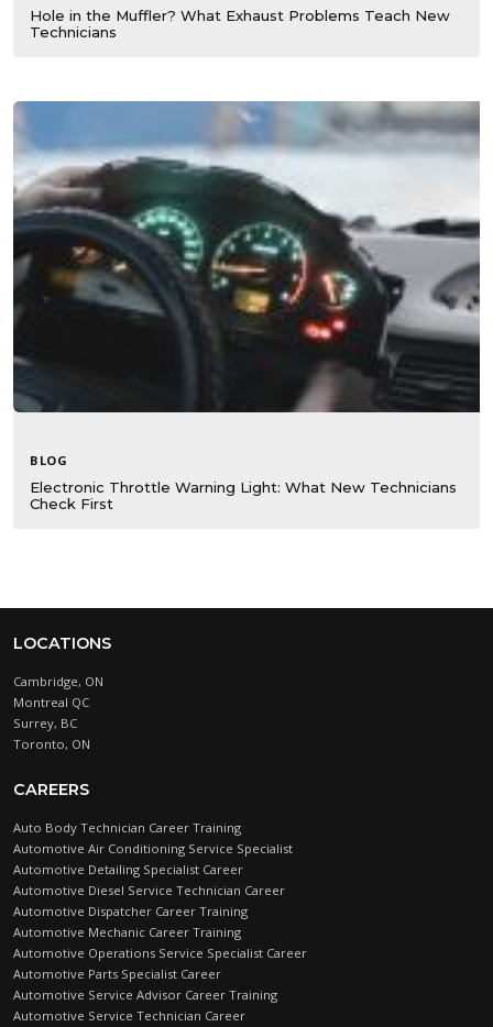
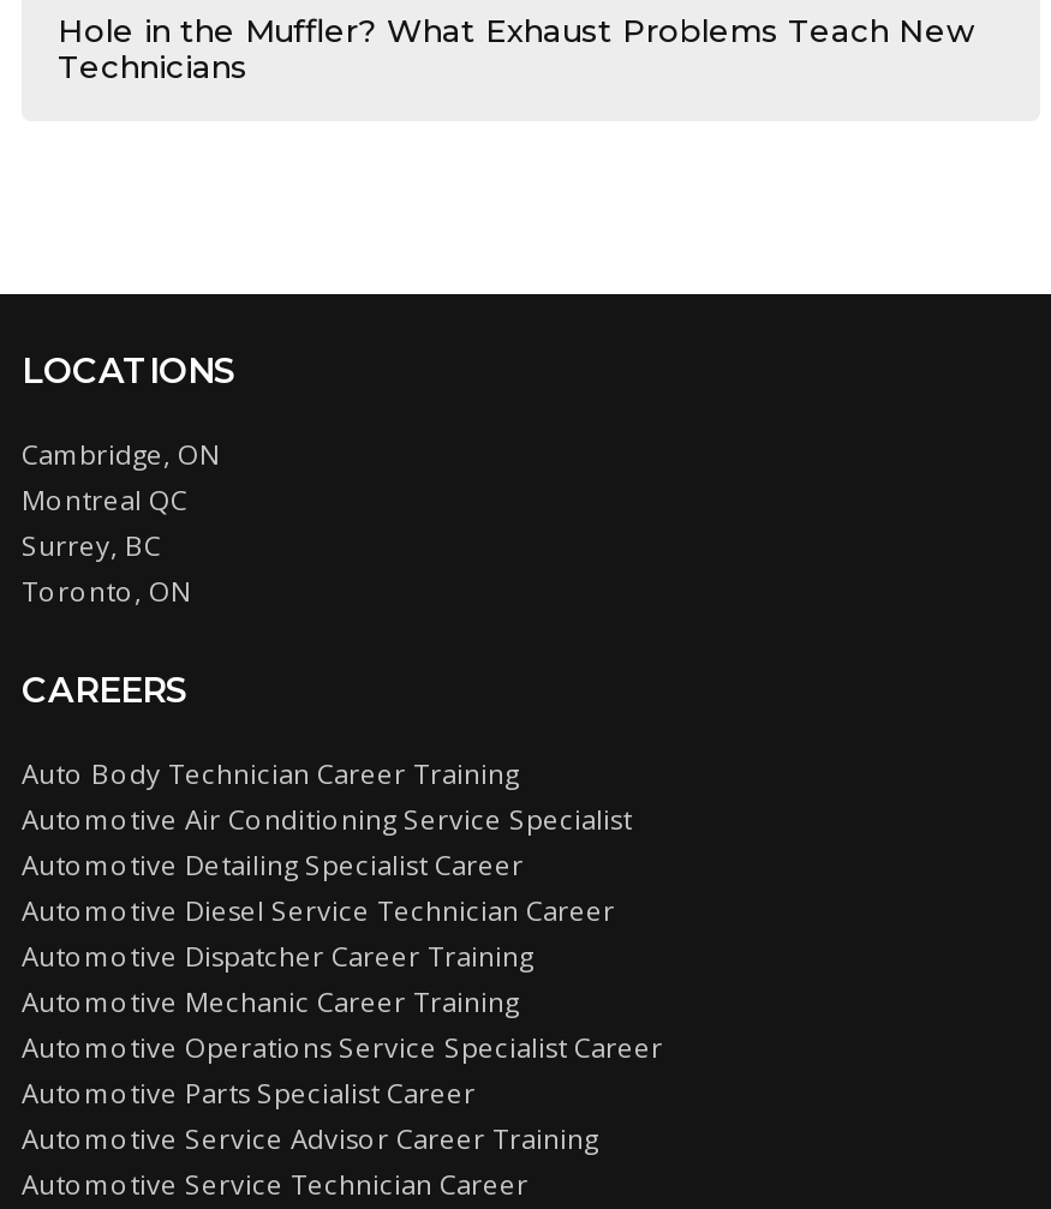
- [image]
- BLOG
- Electronic Throttle Warning Light: What New Technicians
- Check First
